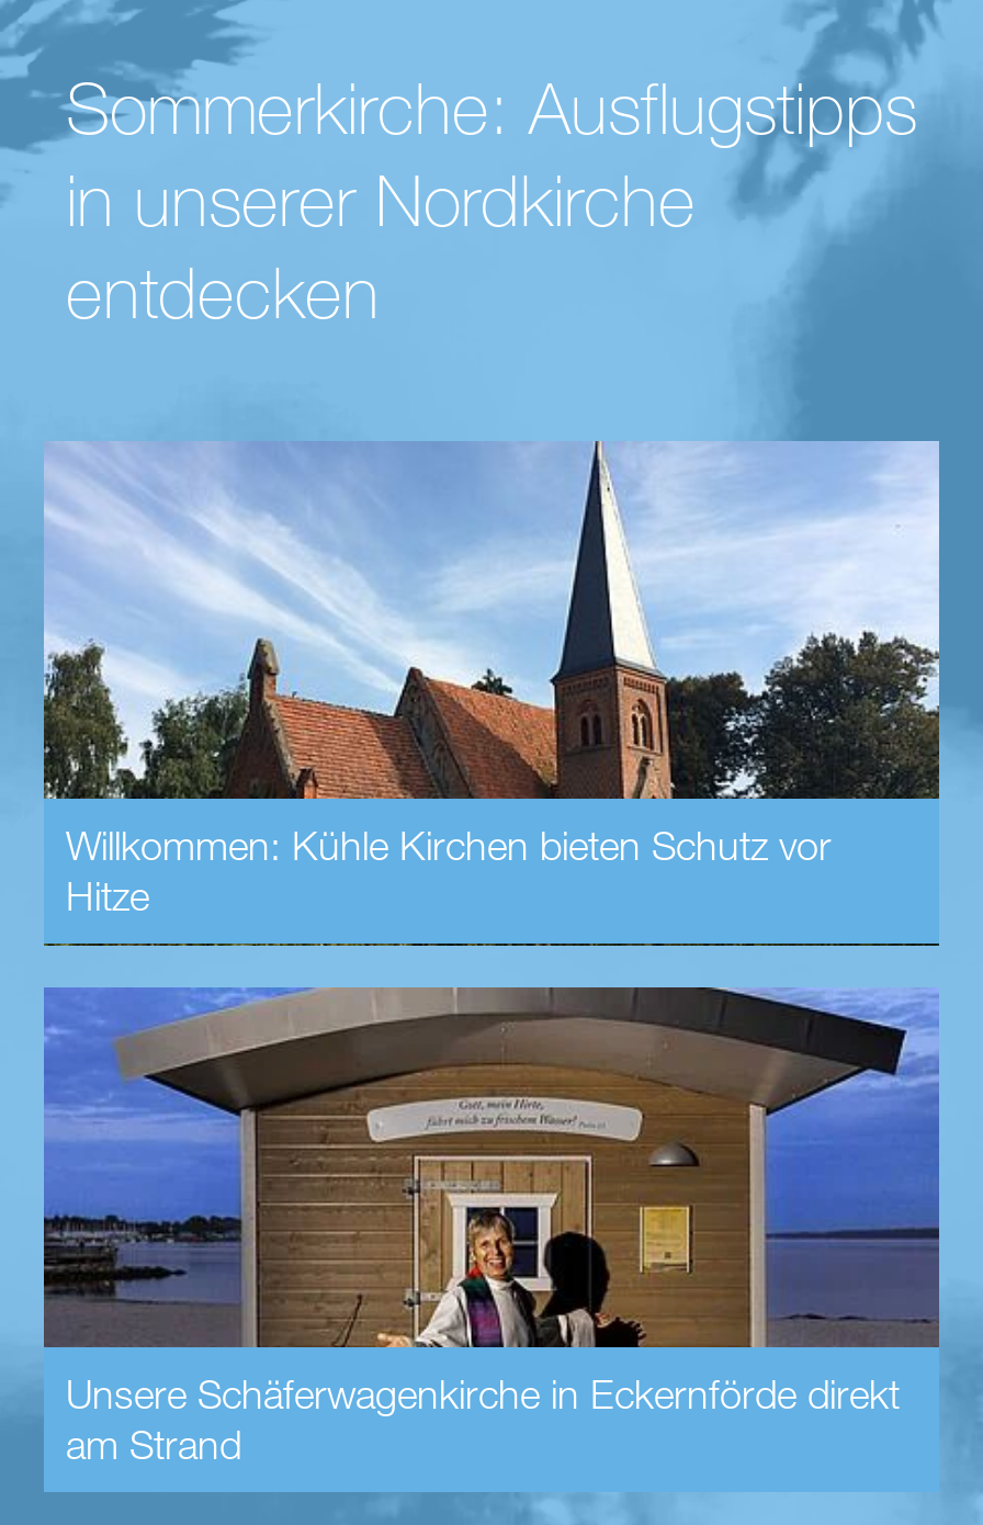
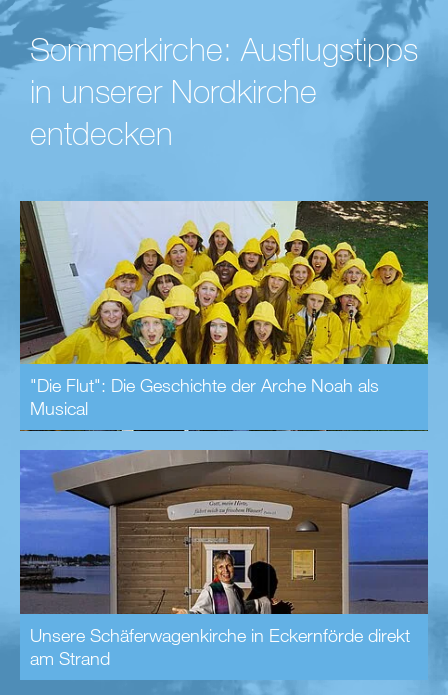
- [image]
- Willkommen: Kühle Kirchen bieten Schutz vor
- Hitze
+ [image]
+ "Die Flut": Die Geschichte der Arche Noah als
+ Musical
